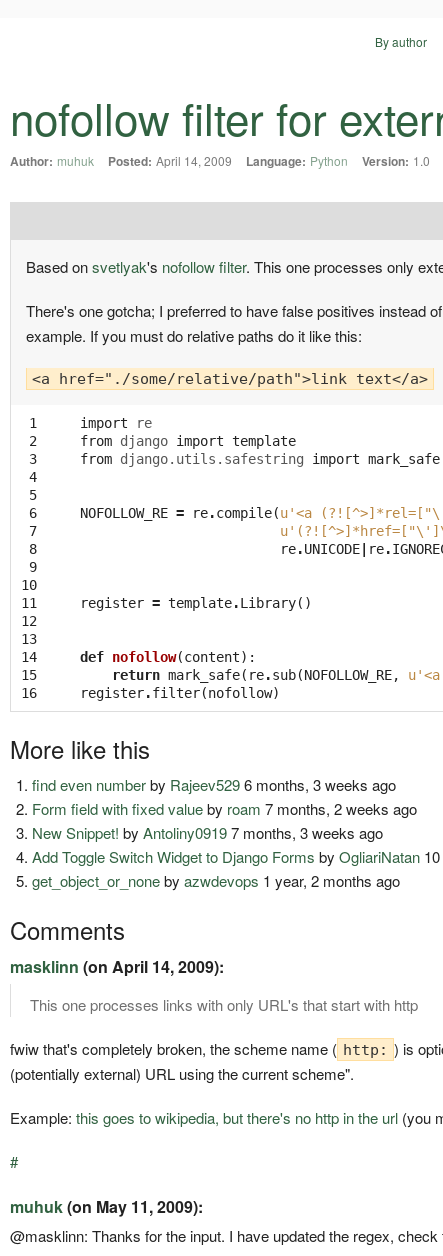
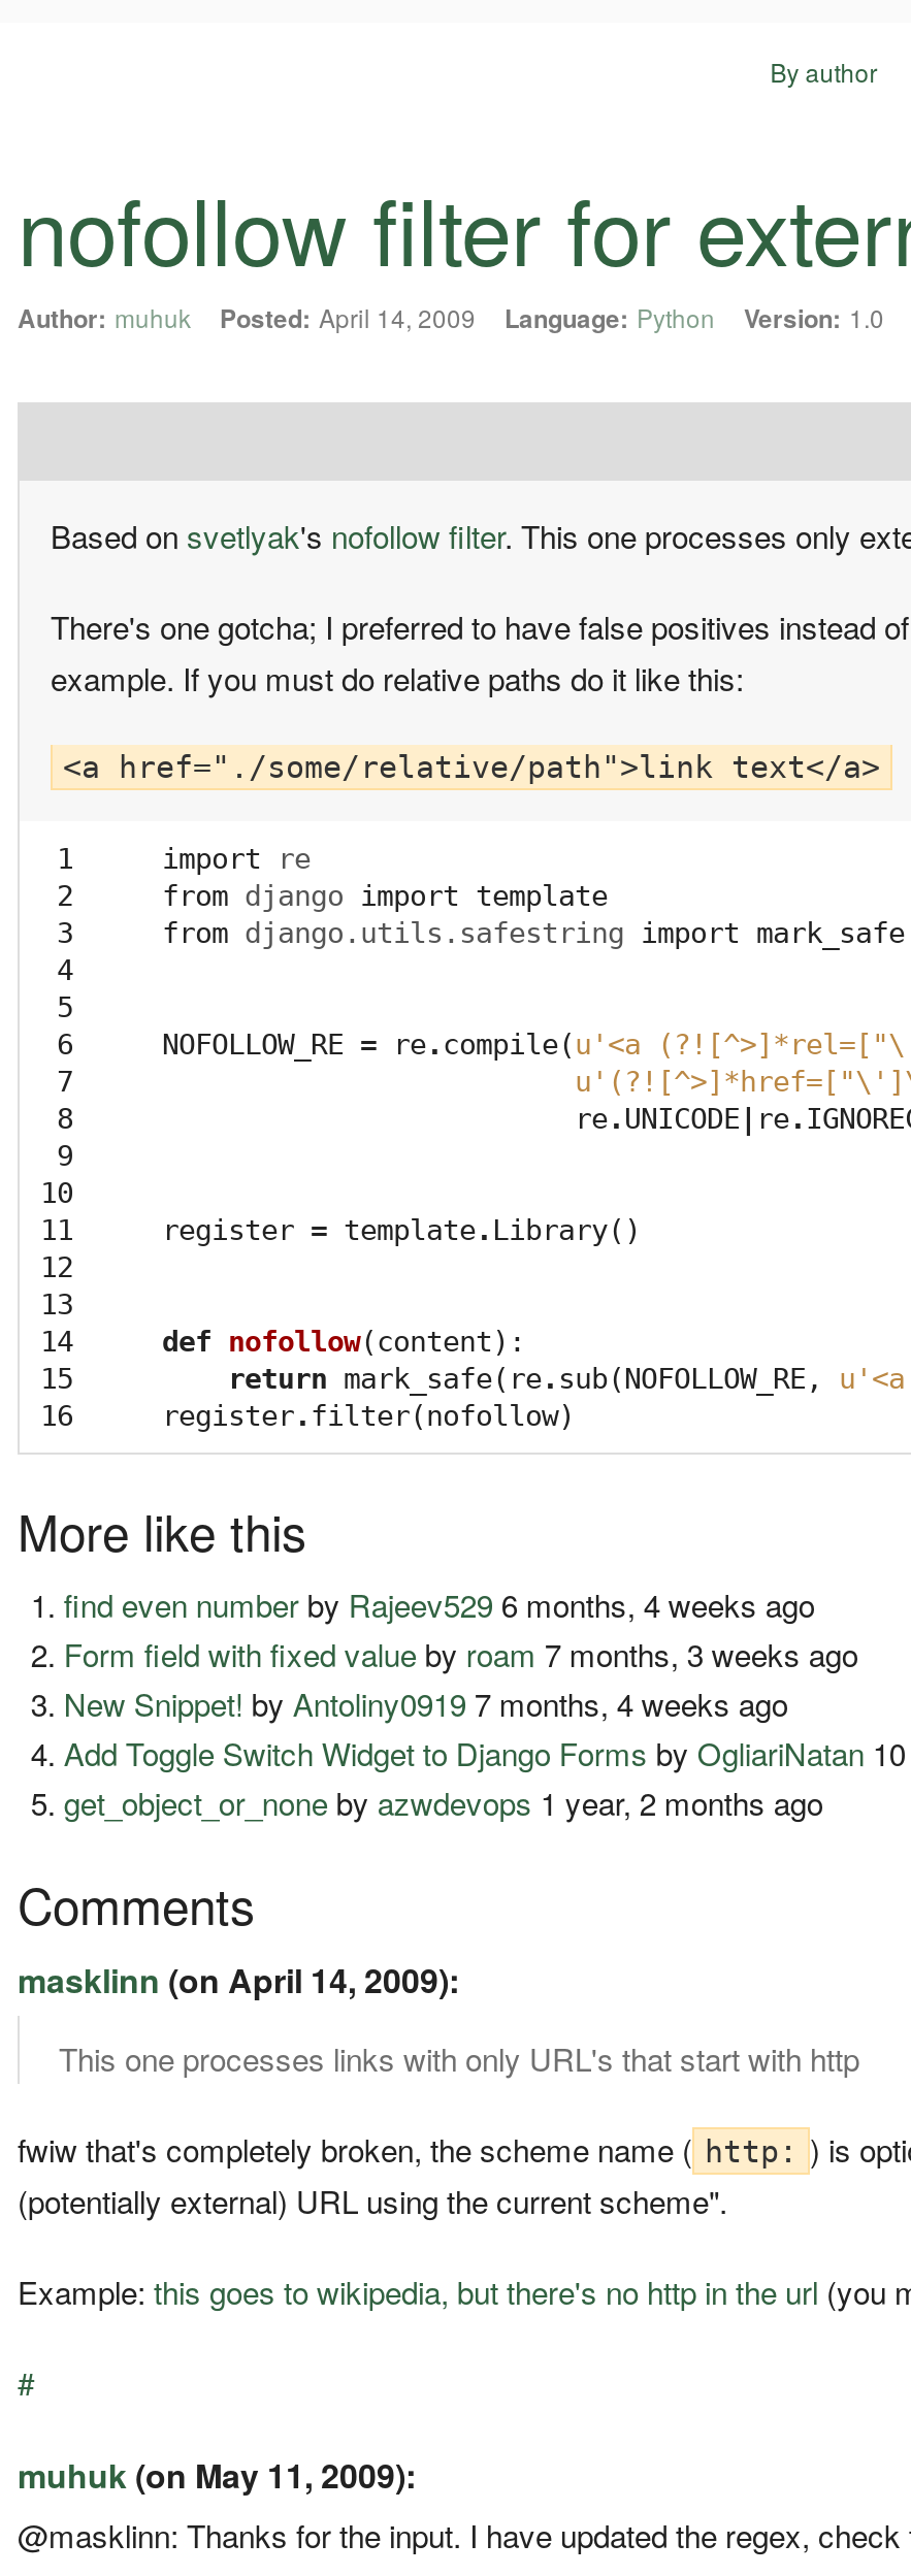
- find even number by Rajeev529 6 months, 3 weeks ago
+ find even number by Rajeev529 6 months, 4 weeks ago

- Form field with fixed value by roam 7 months, 2 weeks ago
+ Form field with fixed value by roam 7 months, 3 weeks ago

- New Snippet! by Antoliny0919 7 months, 3 weeks ago
+ New Snippet! by Antoliny0919 7 months, 4 weeks ago
